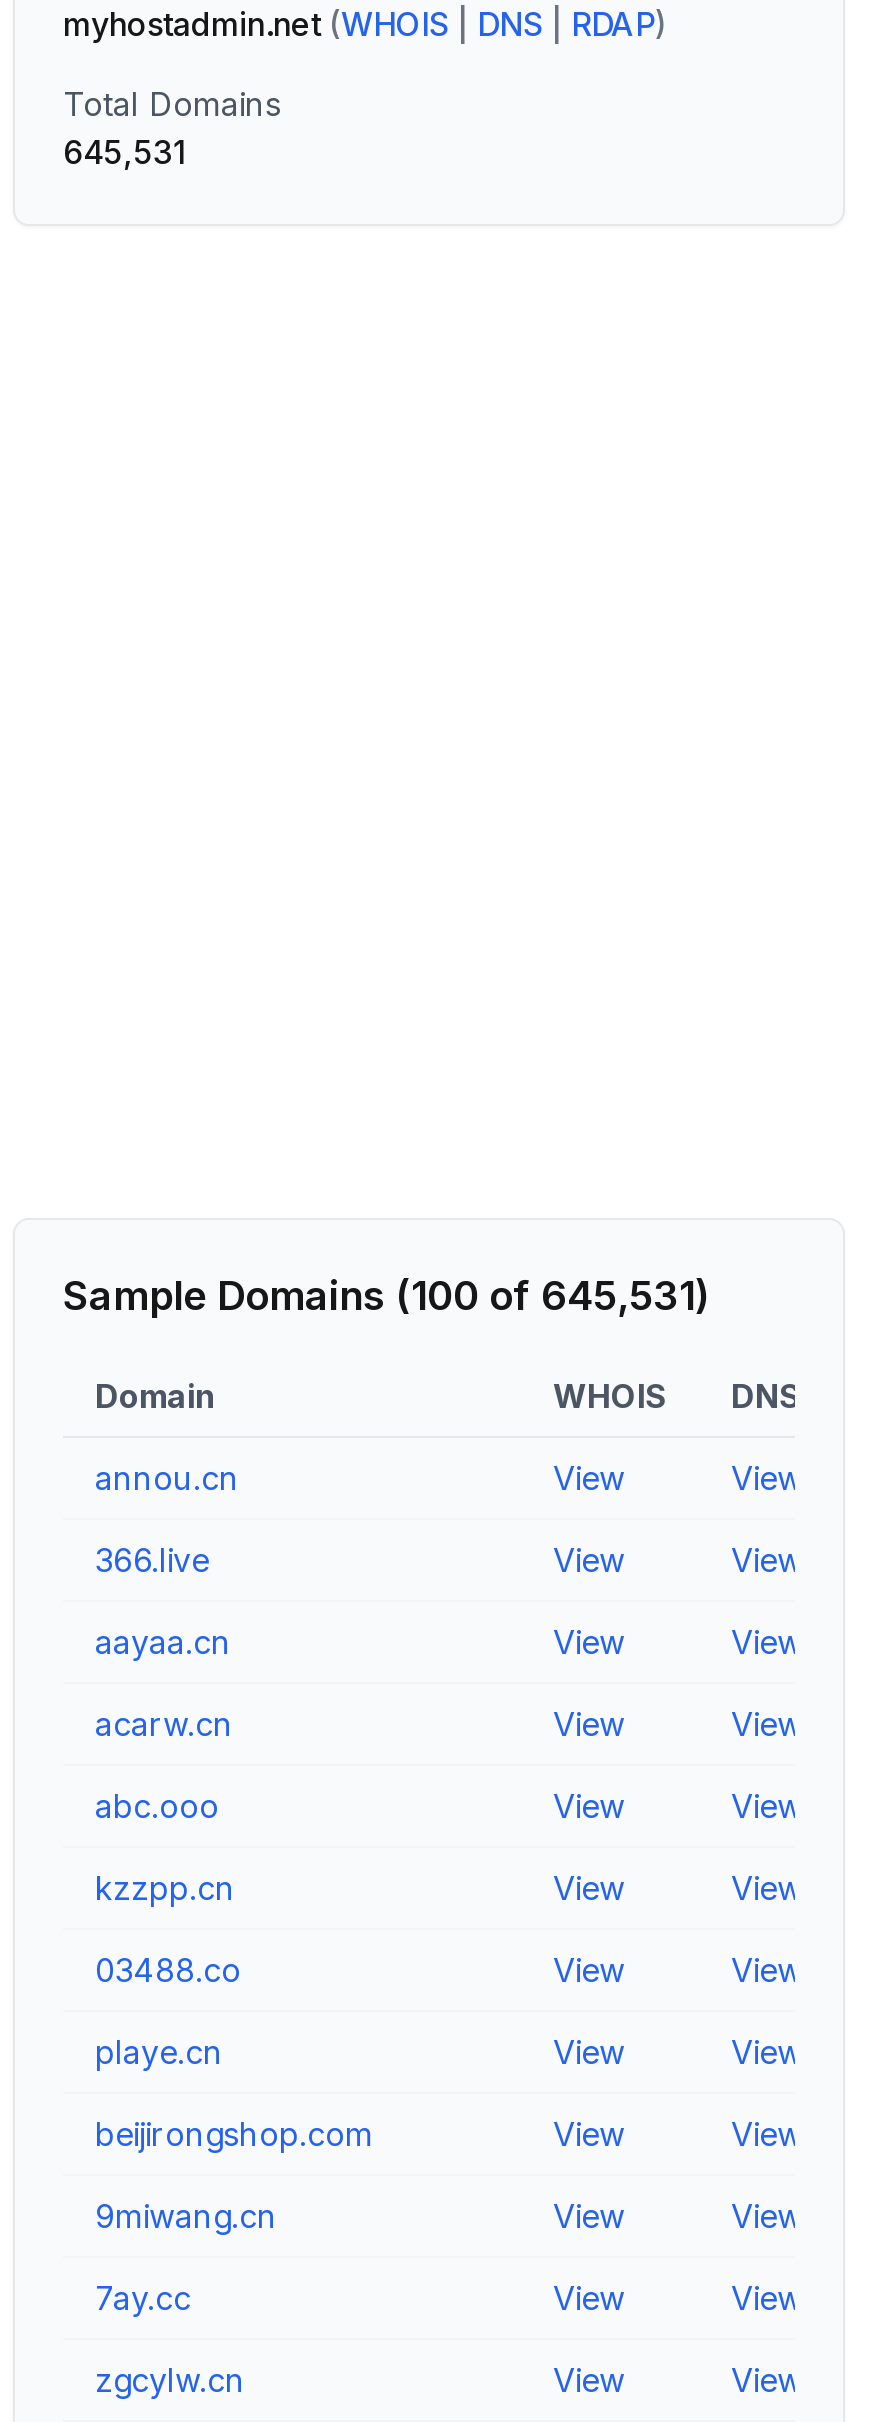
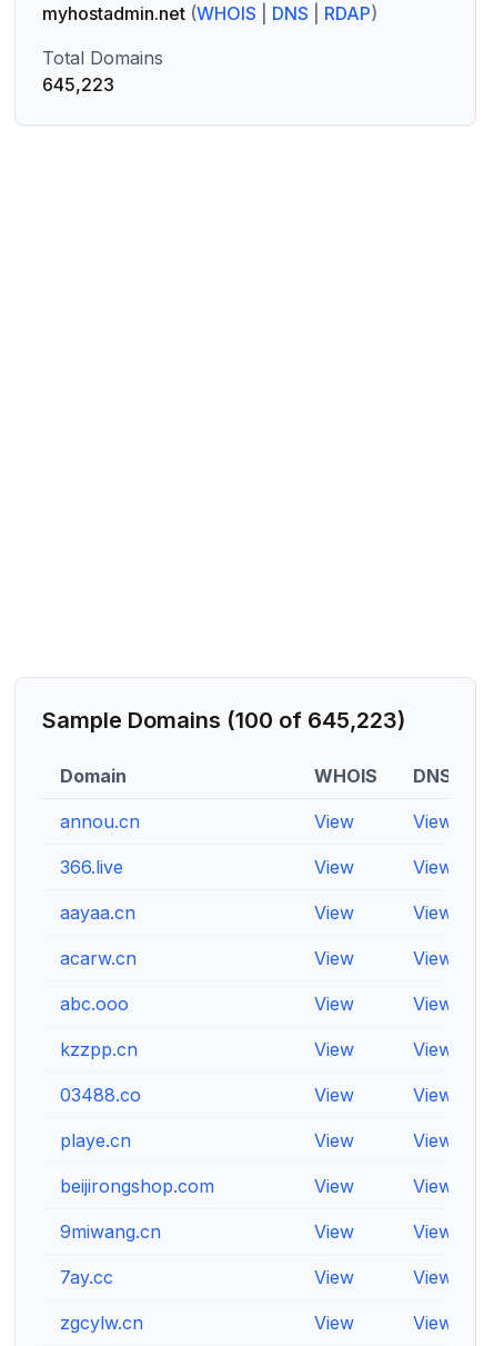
- 645,531
+ 645,223

- Sample Domains (100 of 645,531)
+ Sample Domains (100 of 645,223)
